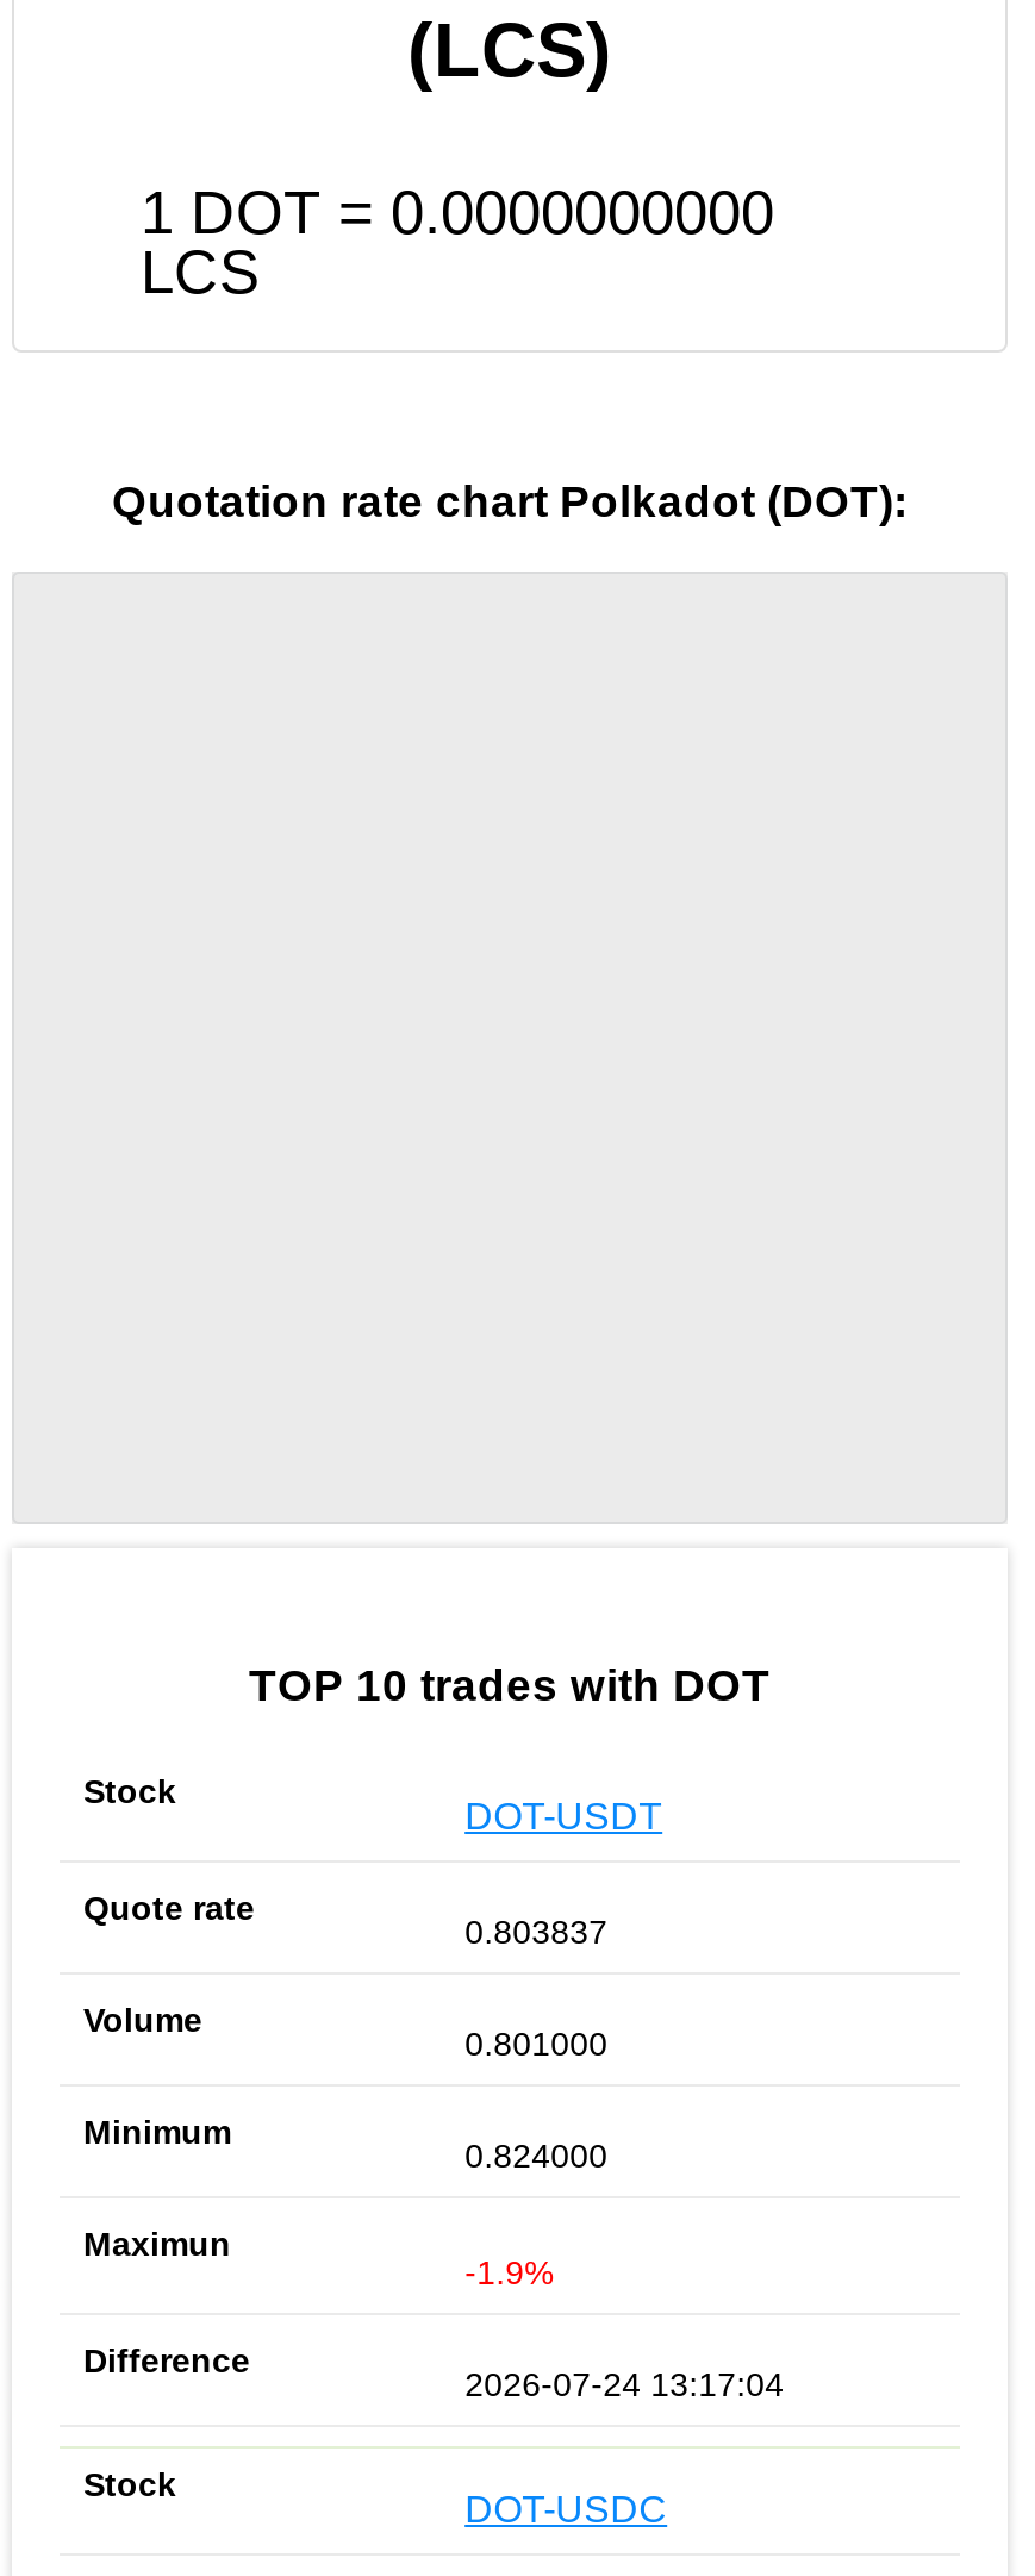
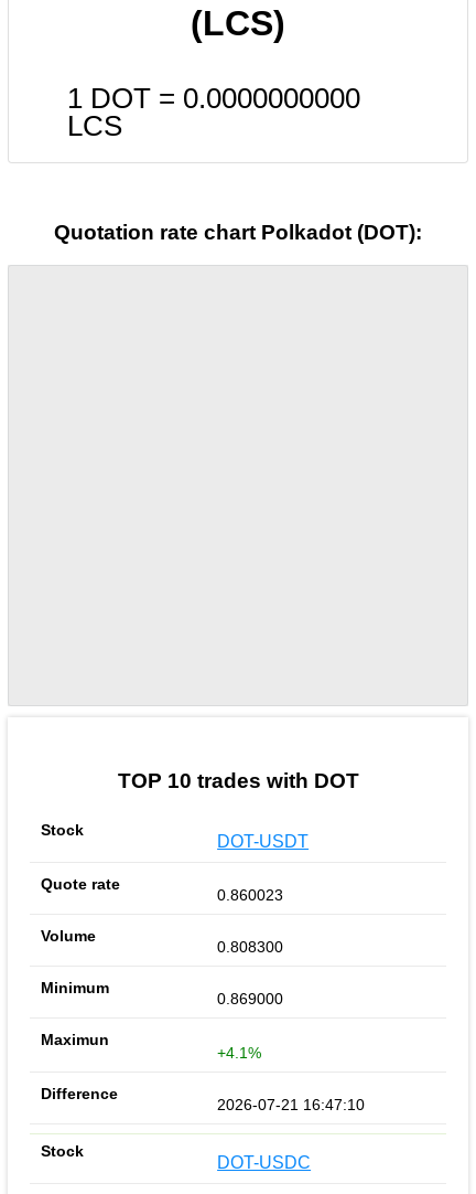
- 0.803837
+ 0.860023

- 0.801000
+ 0.808300

- 0.824000
+ 0.869000

- -1.9%
+ +4.1%

- 2026-07-24 13:17:04
+ 2026-07-21 16:47:10
